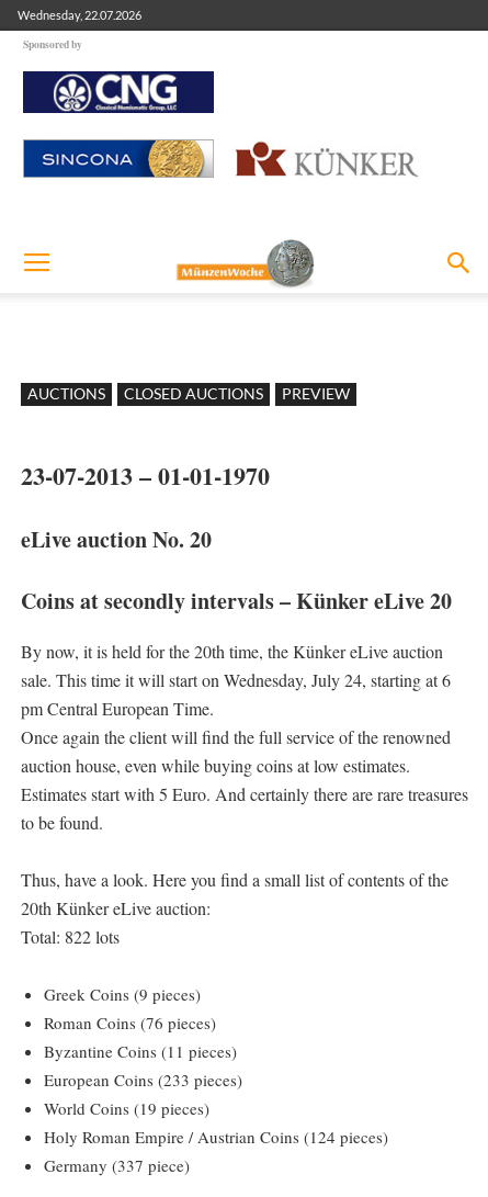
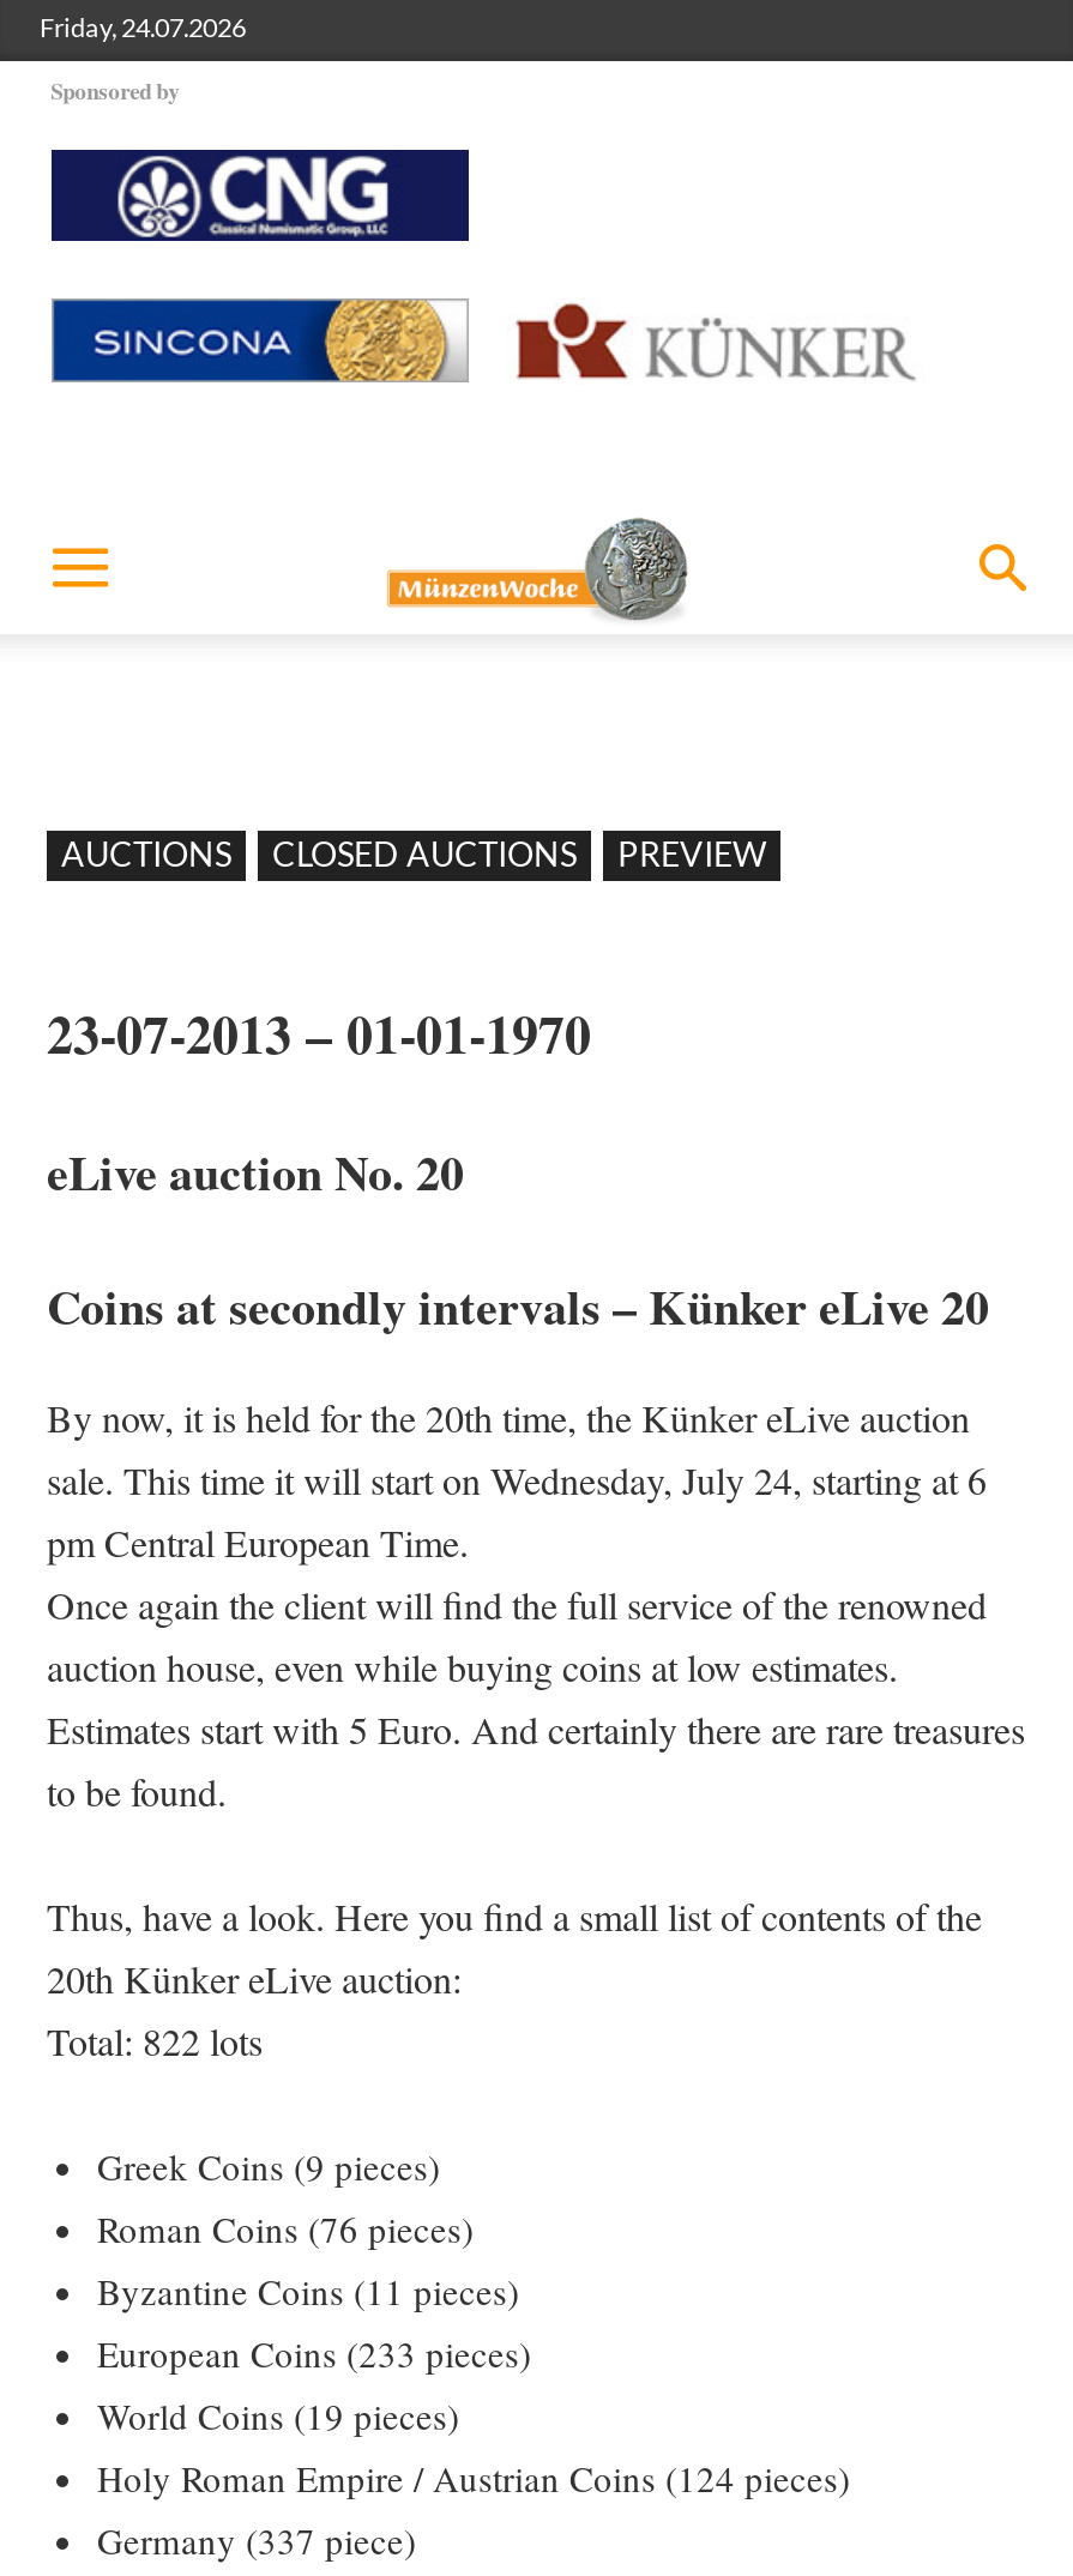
- Wednesday, 22.07.2026
+ Friday, 24.07.2026
